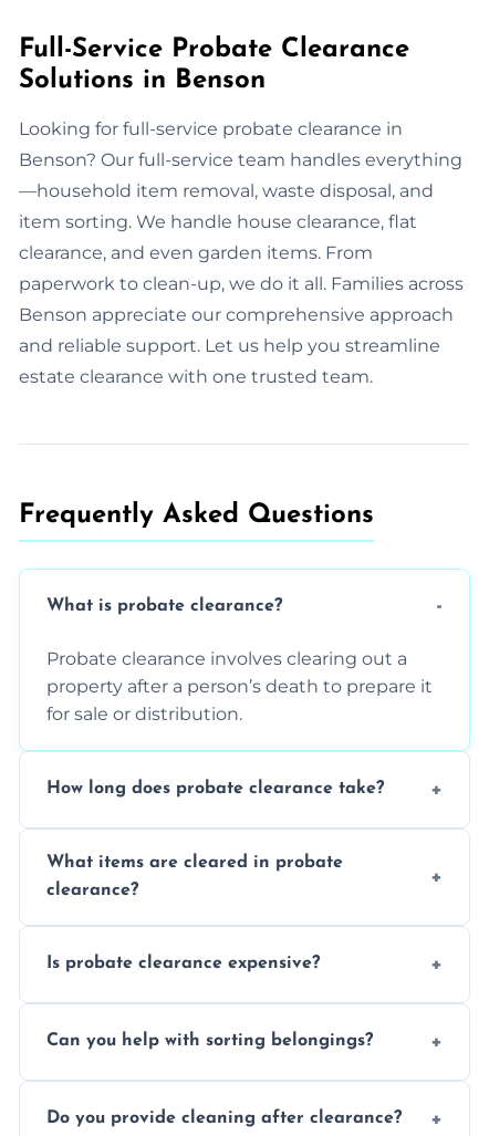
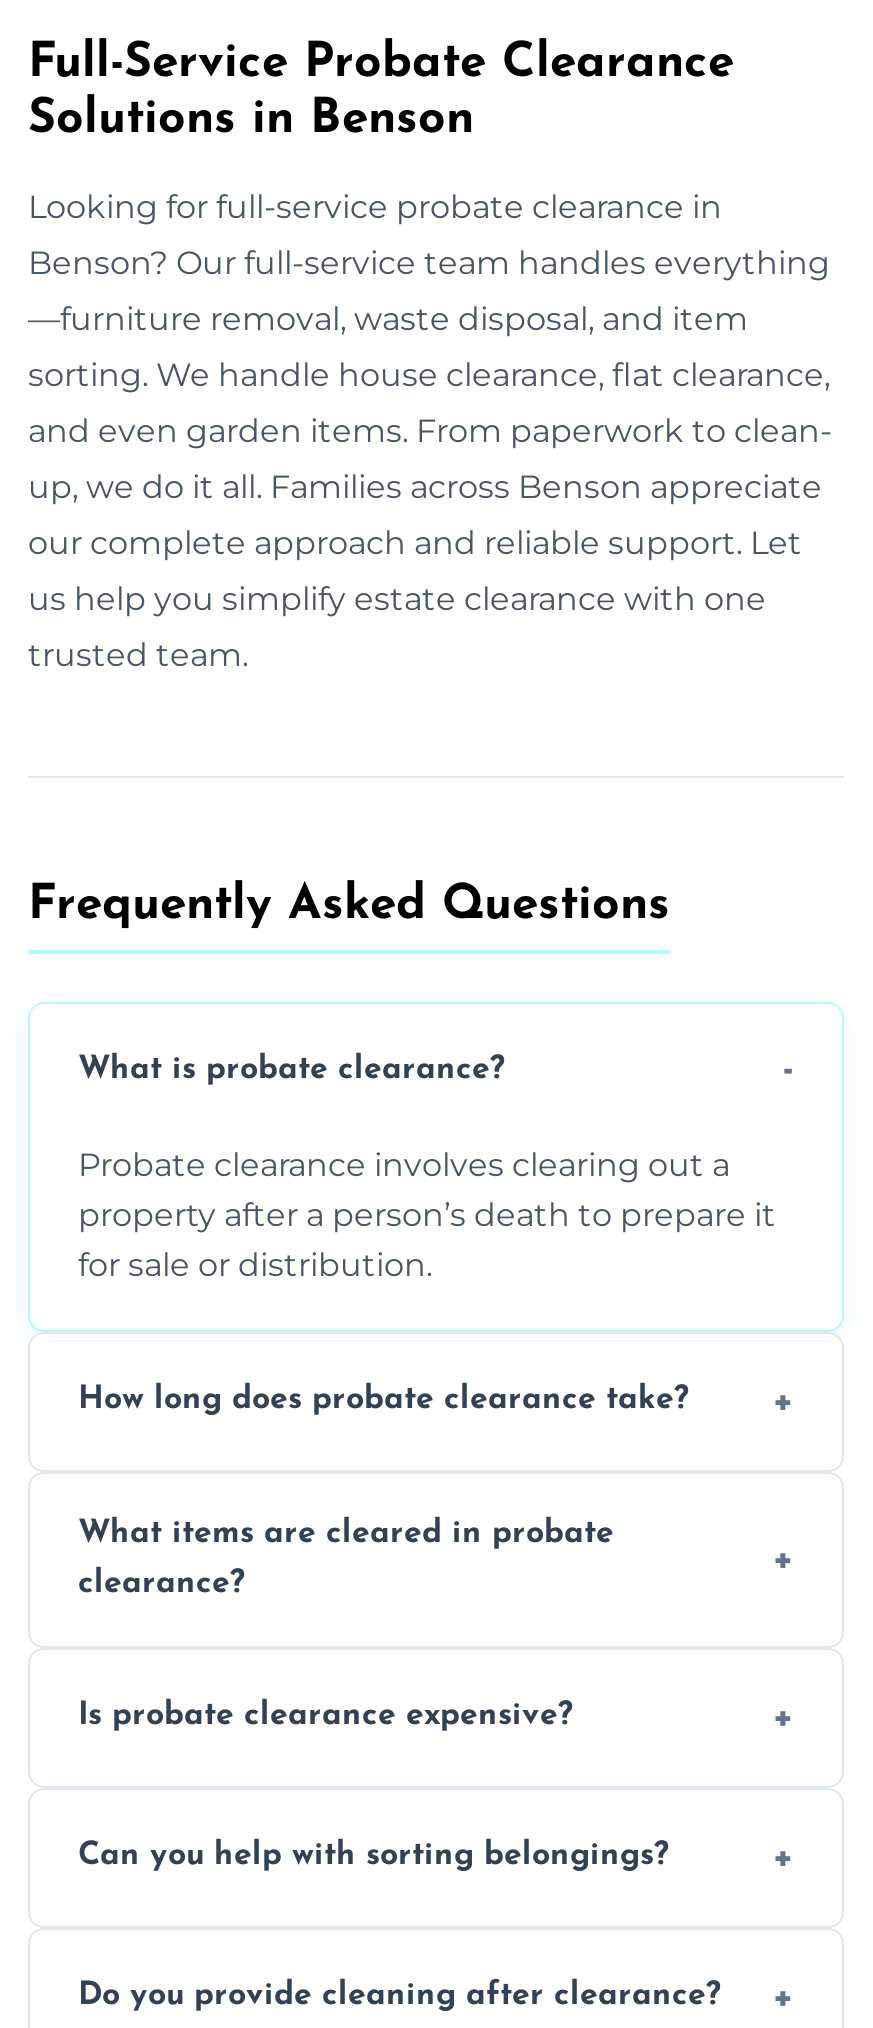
- —household item removal, waste disposal, and
+ —furniture removal, waste disposal, and item

- item sorting. We handle house clearance, flat
+ sorting. We handle house clearance, flat clearance,

- clearance, and even garden items. From
+ and even garden items. From paperwork to clean-

- paperwork to clean-up, we do it all. Families across
+ up, we do it all. Families across Benson appreciate

- Benson appreciate our comprehensive approach
+ our complete approach and reliable support. Let

- and reliable support. Let us help you streamline
+ us help you simplify estate clearance with one

- estate clearance with one trusted team.
+ trusted team.
